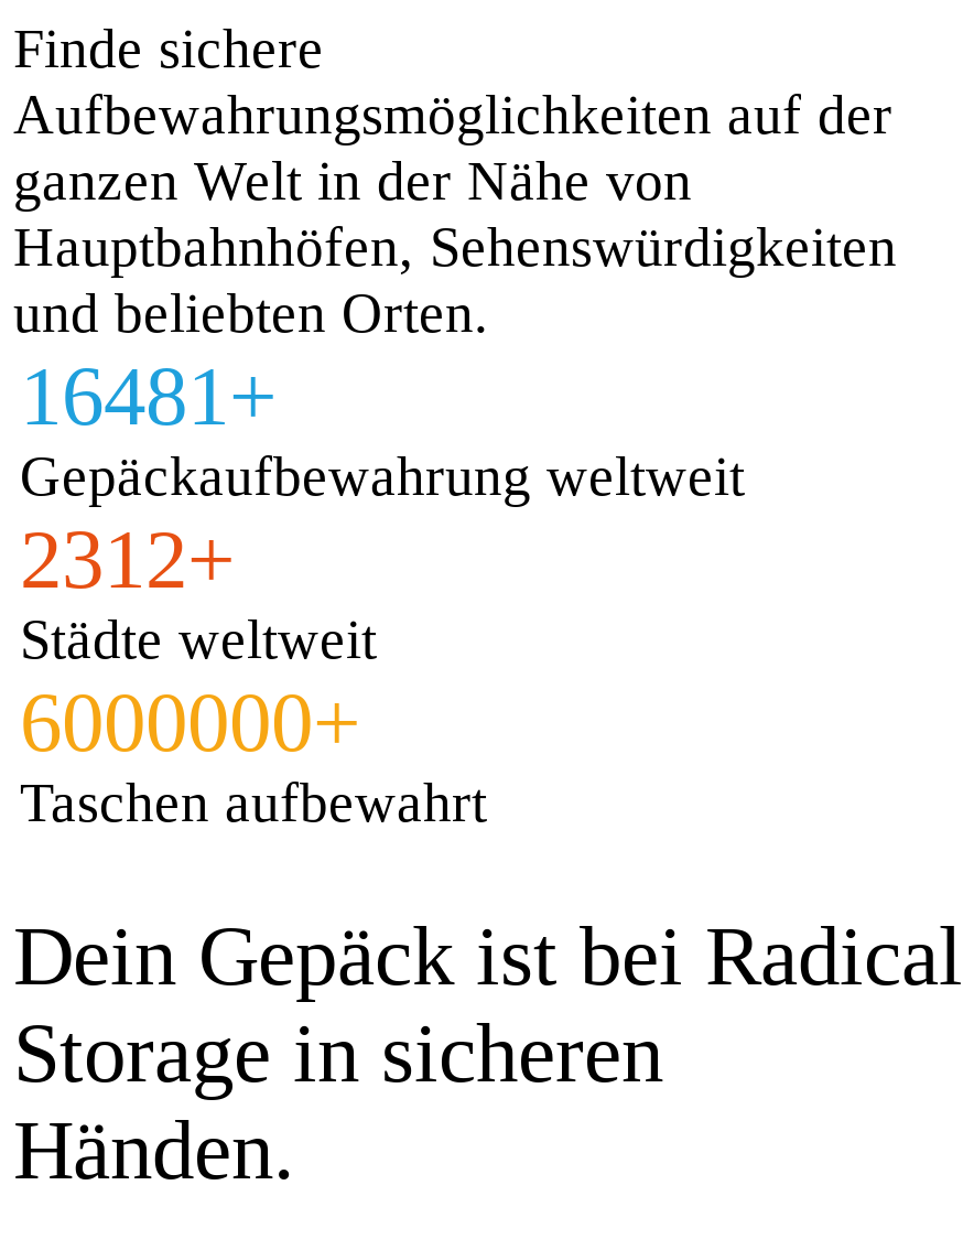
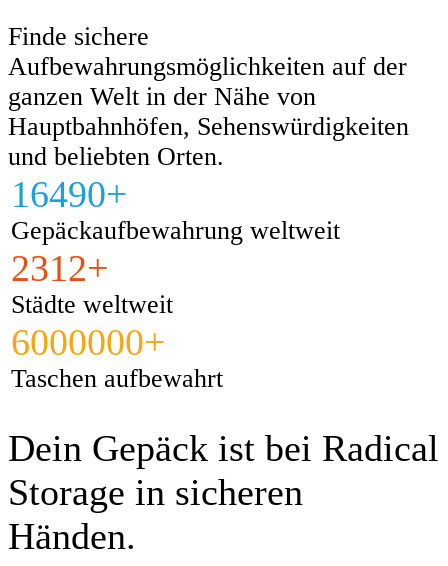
- 16481+
+ 16490+
